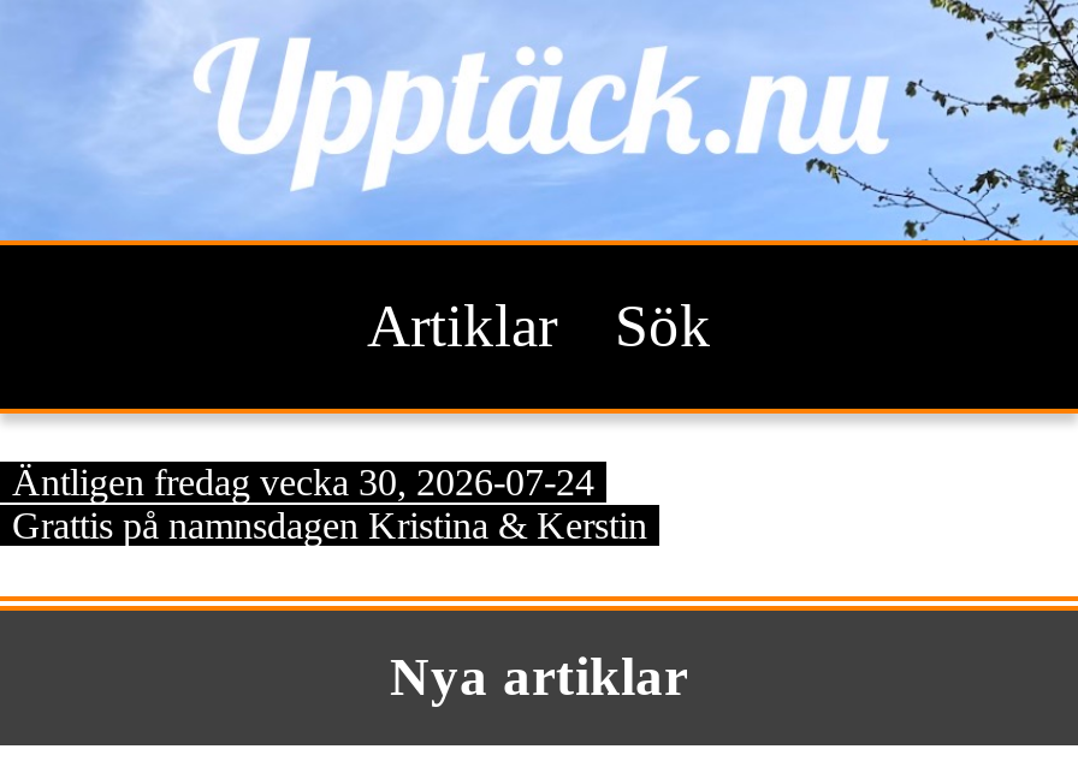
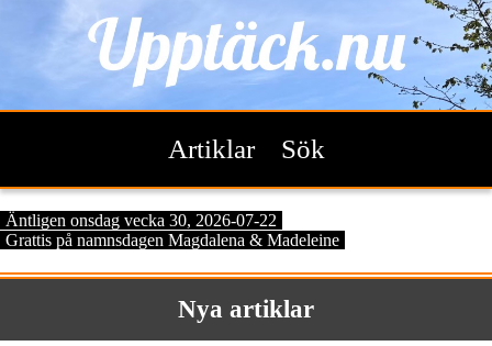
- Äntligen fredag vecka 30, 2026-07-24
+ Äntligen onsdag vecka 30, 2026-07-22

- Grattis på namnsdagen Kristina & Kerstin
+ Grattis på namnsdagen Magdalena & Madeleine
